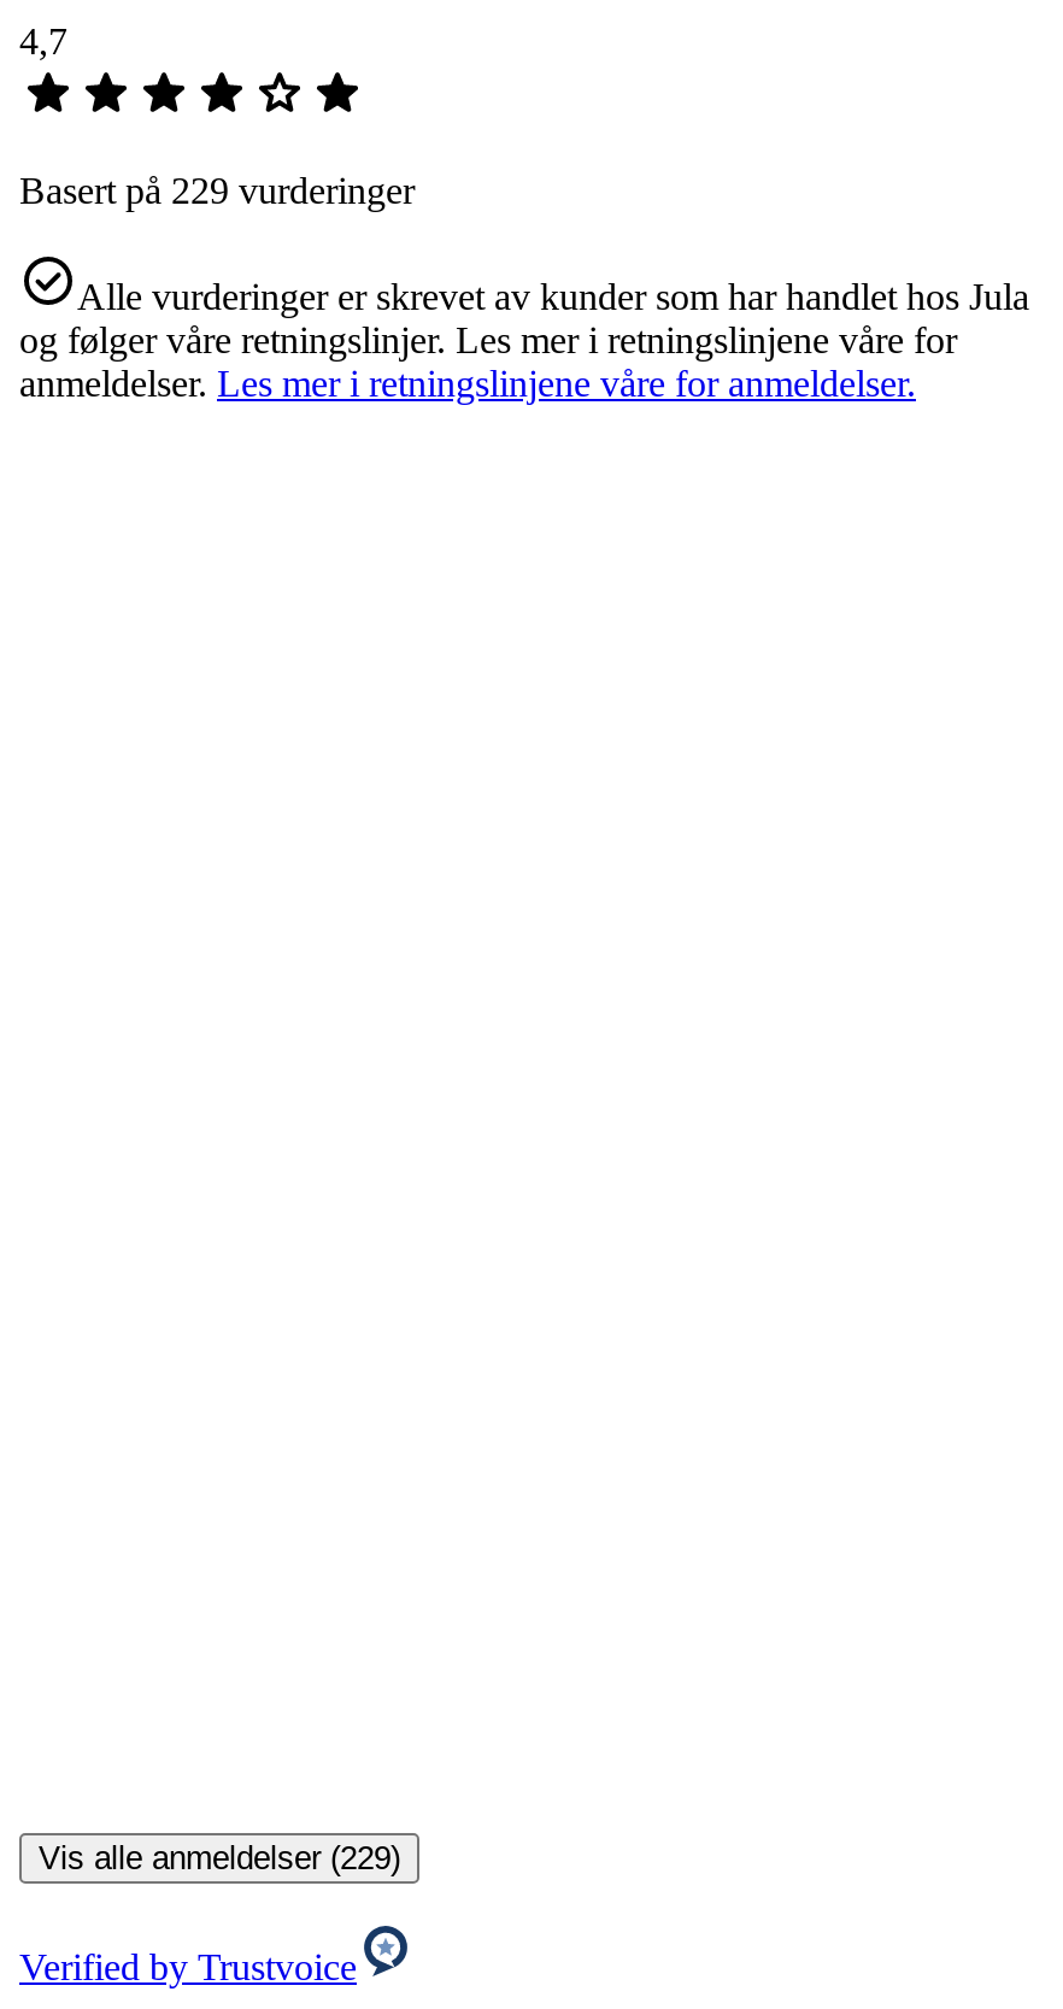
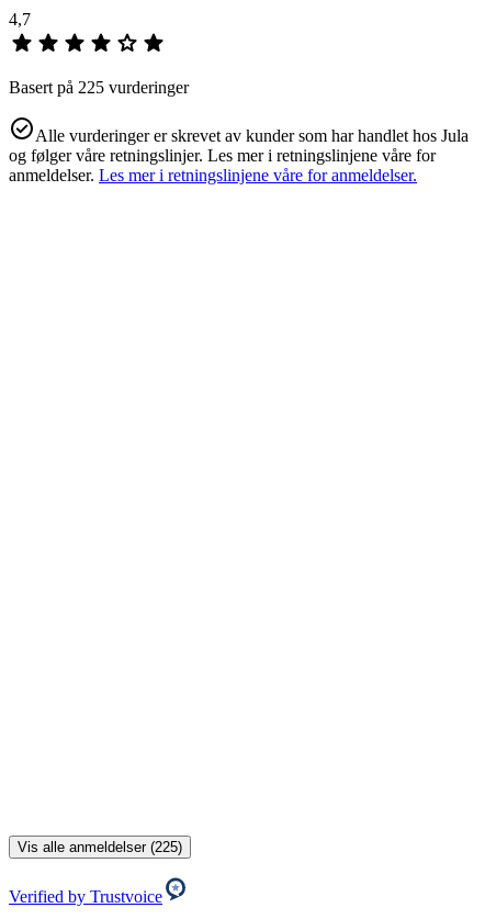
- Basert på 229 vurderinger
+ Basert på 225 vurderinger

- Vis alle anmeldelser (229)
+ Vis alle anmeldelser (225)
